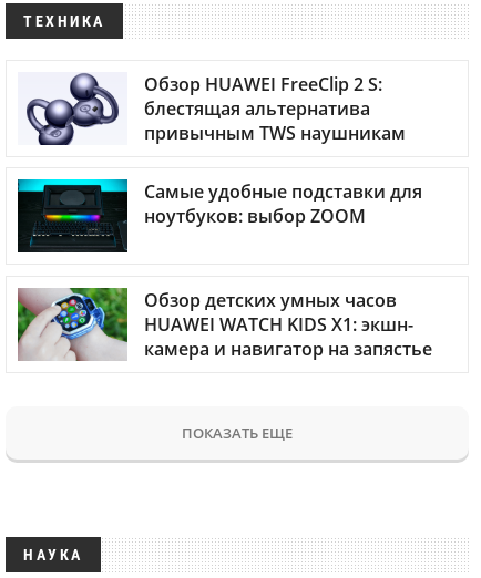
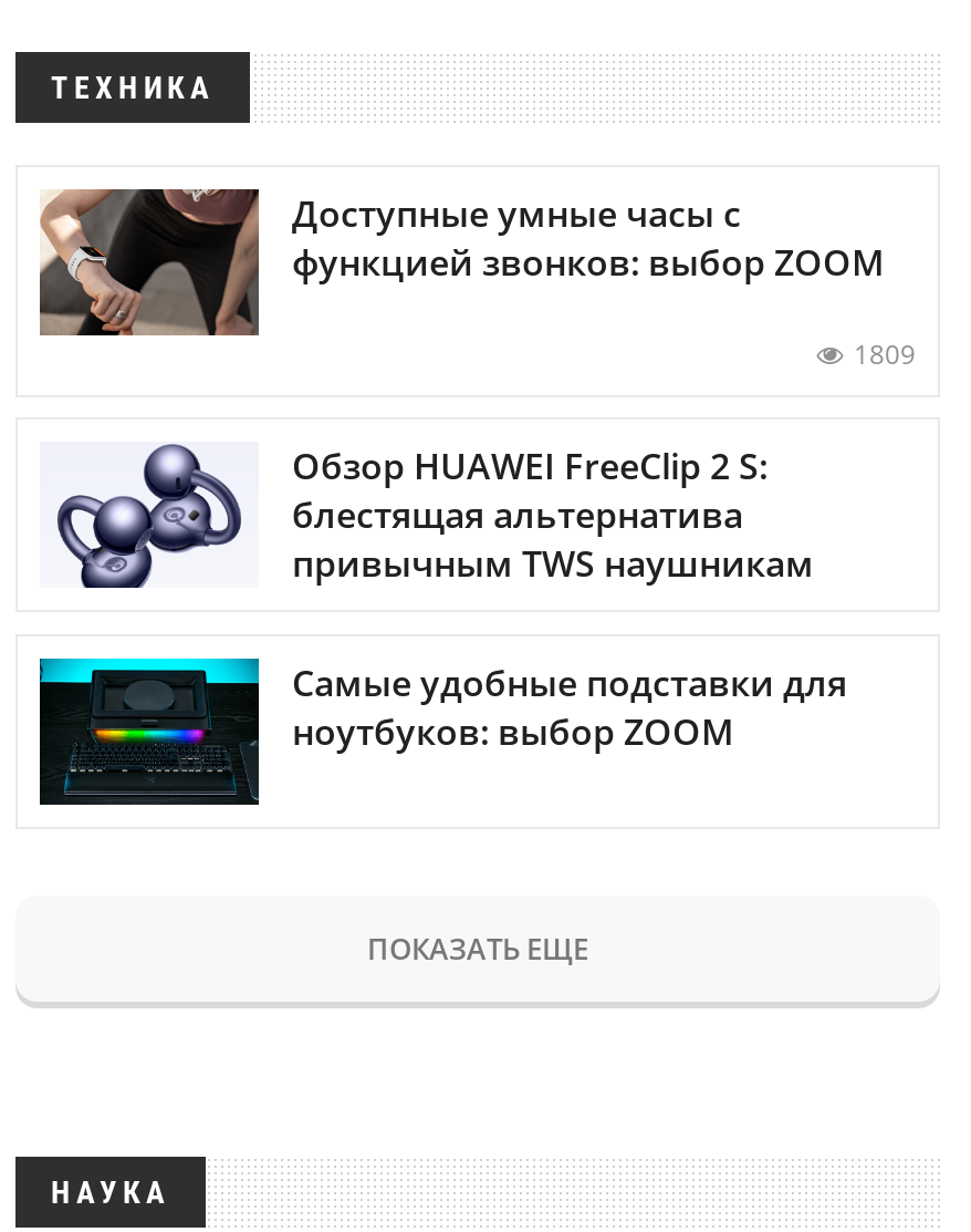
+ [image]
+ Доступные умные часы с
+ функцией звонков: выбор ZOOM
+ 1809

moved down: [image] | Обзор HUAWEI FreeClip 2 S: | блестящая альтернатива | привычным TWS наушникам | Самые удобные подставки для | ноутбуков: выбор ZOOM

- [image]
- Обзор детских умных часов
- HUAWEI WATCH KIDS X1: экшн-
- камера и навигатор на запястье
